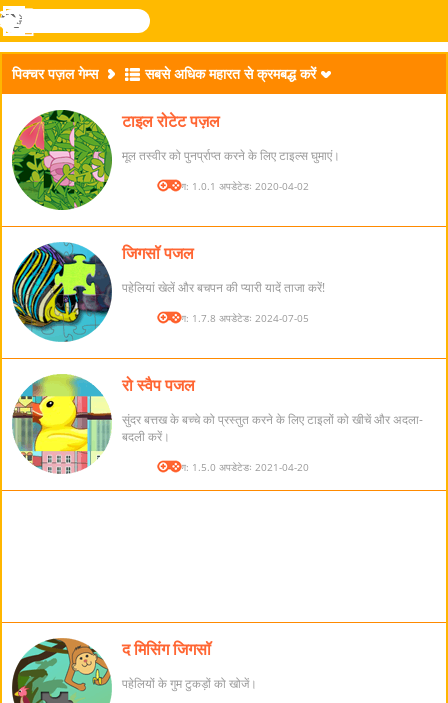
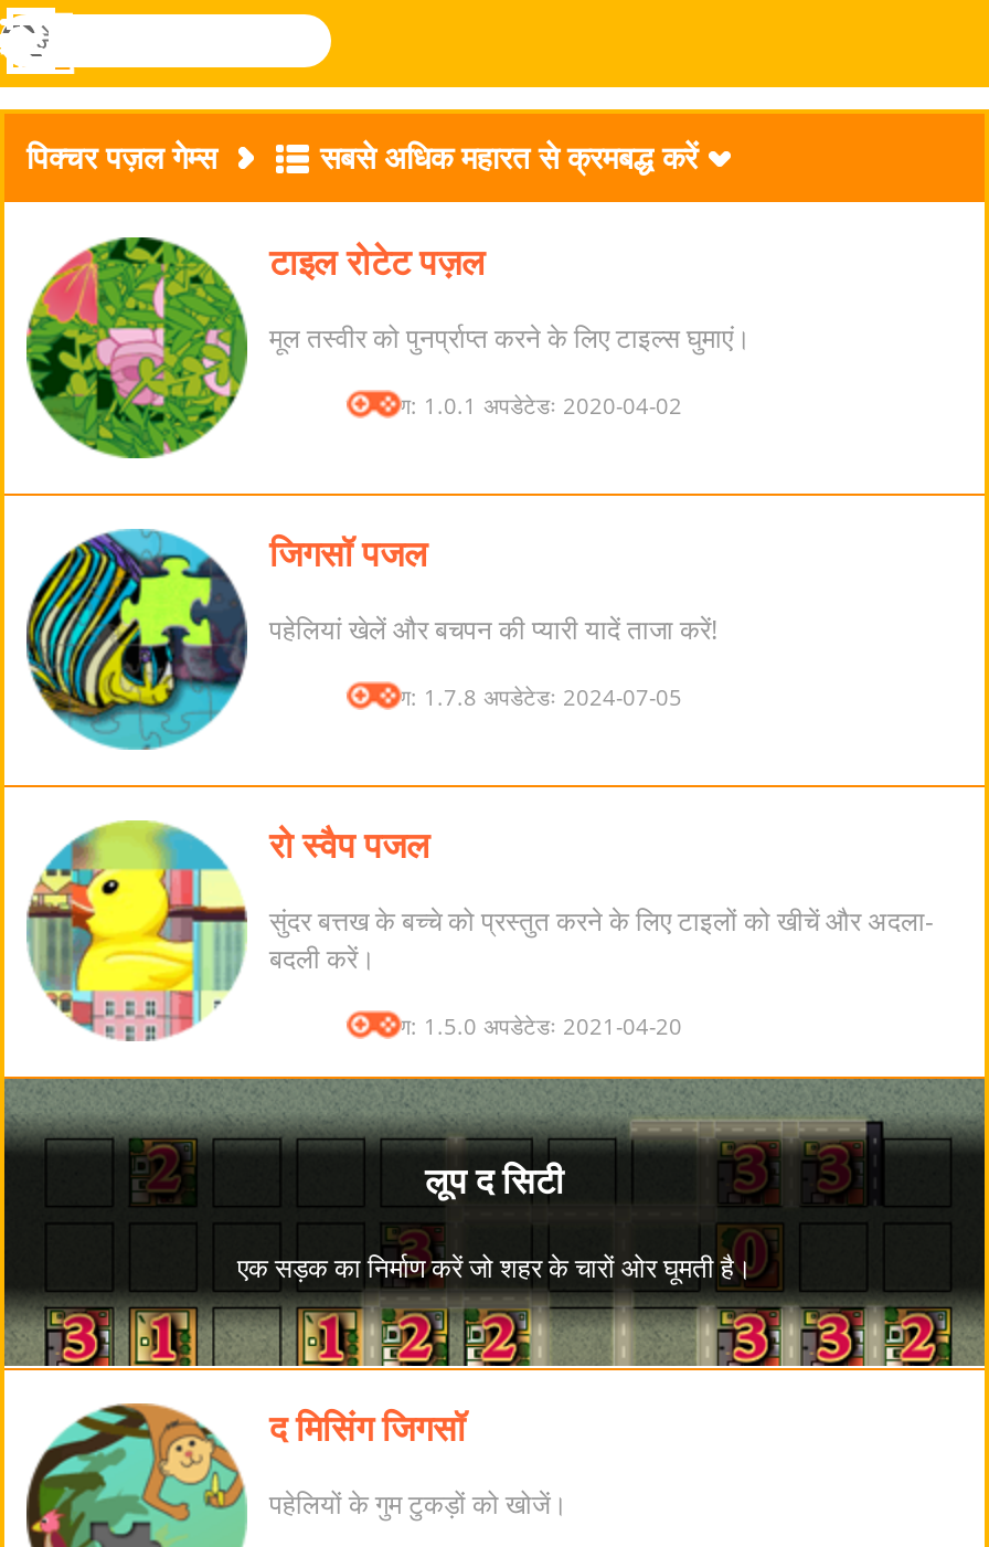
+ [image]
